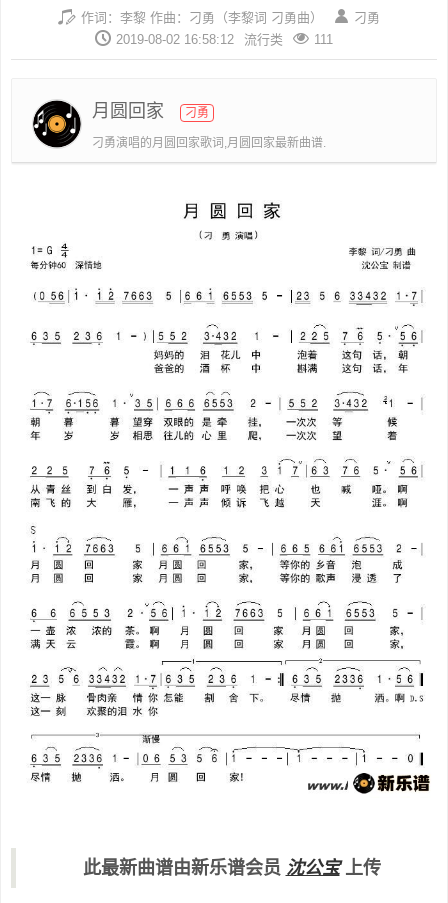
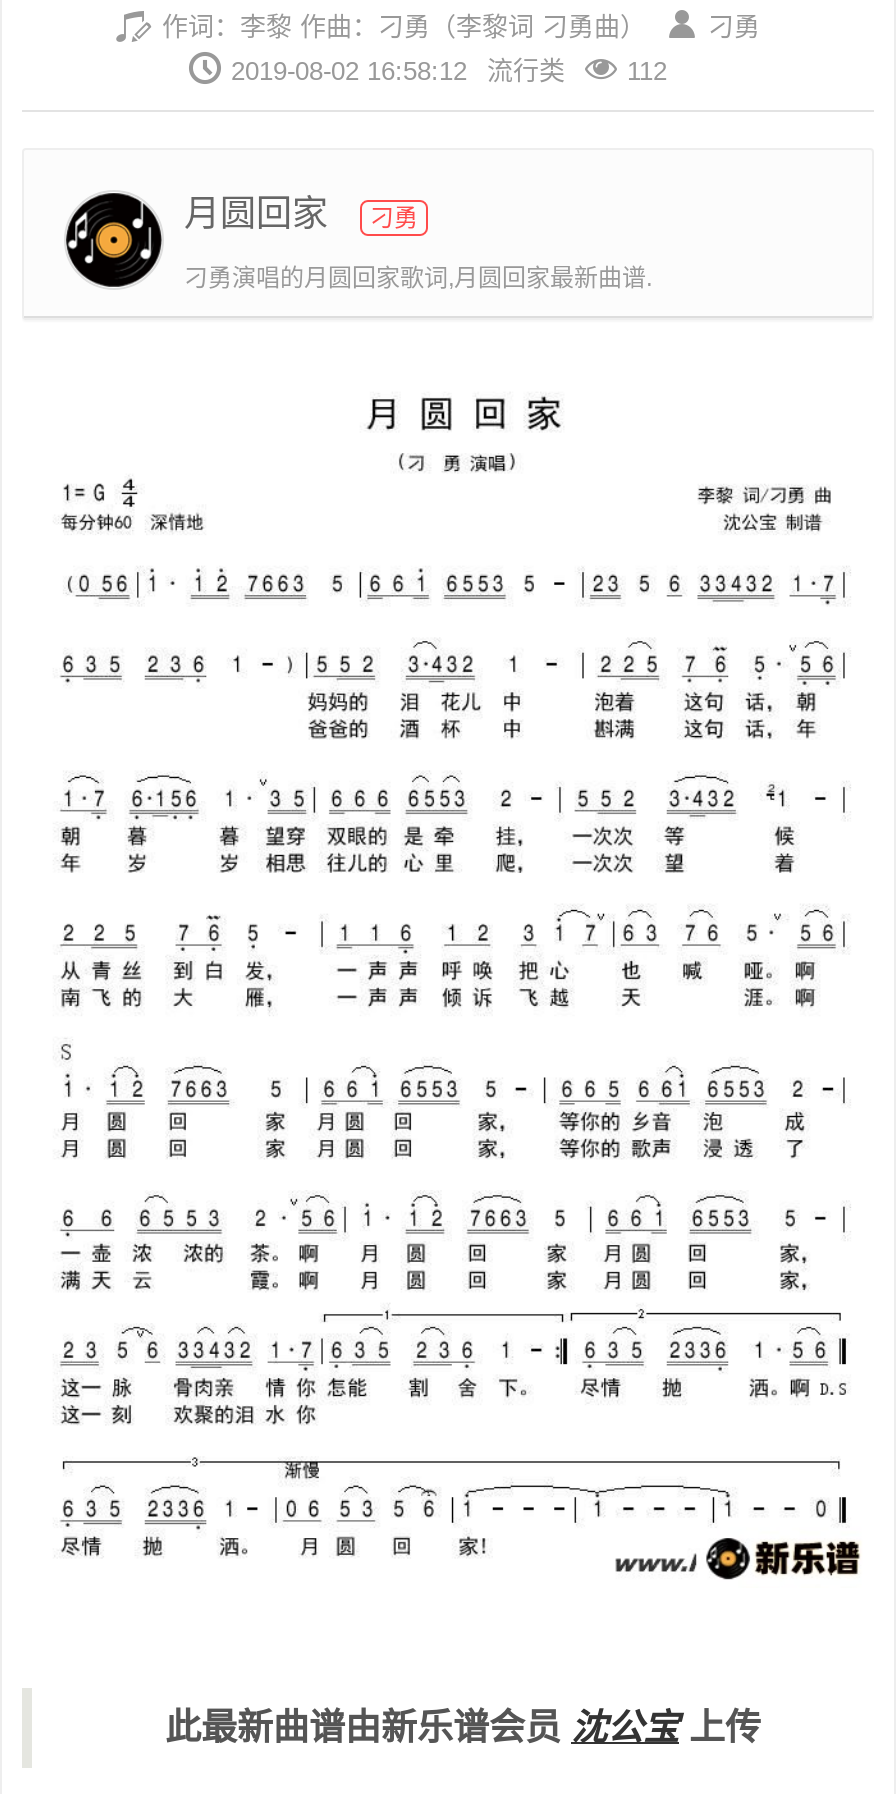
- 111
+ 112
